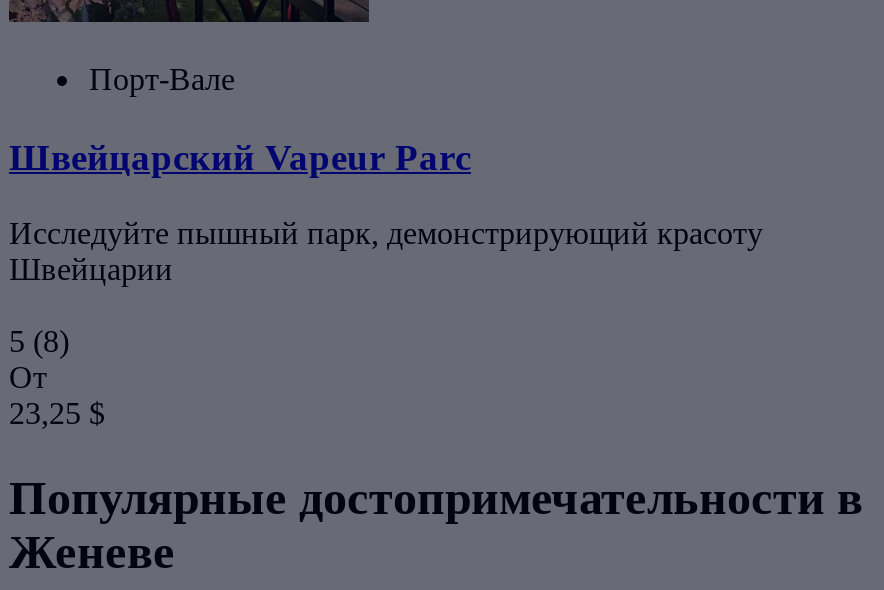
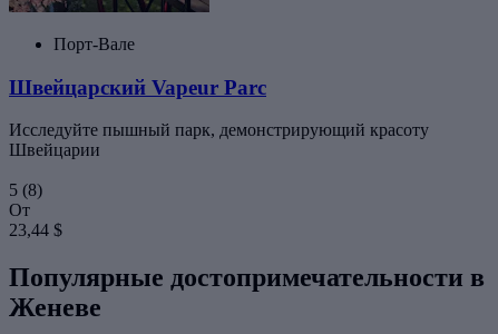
- 23,25 $
+ 23,44 $
